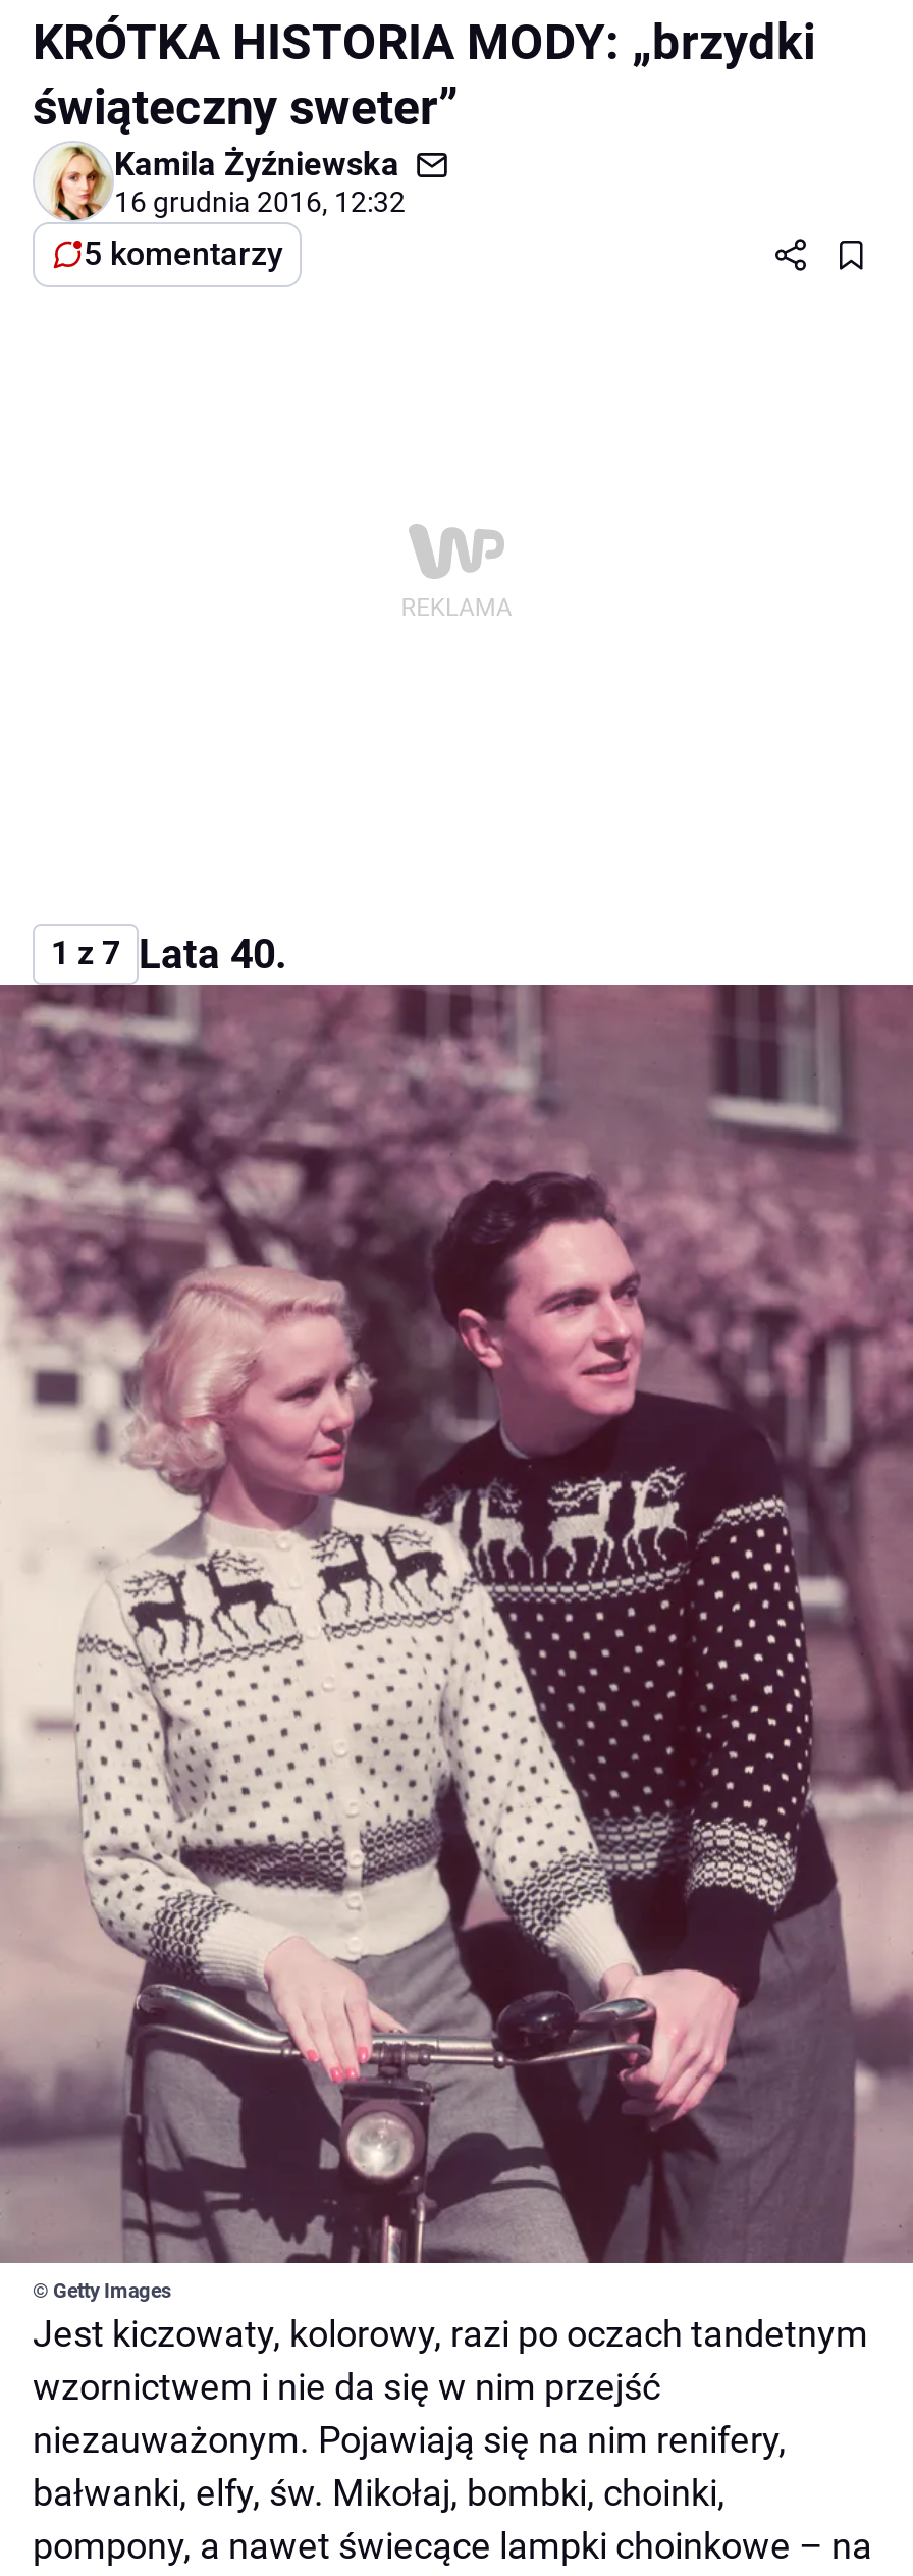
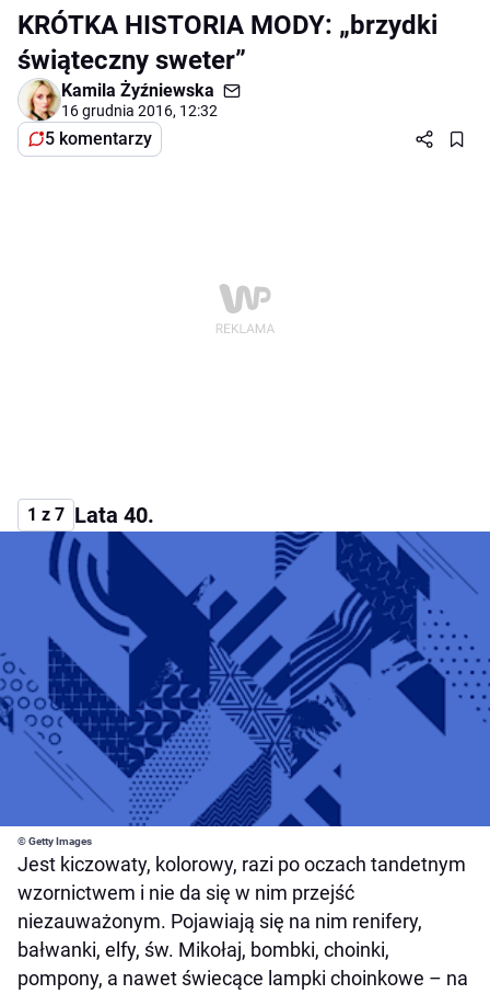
- [image]
+ [image]
